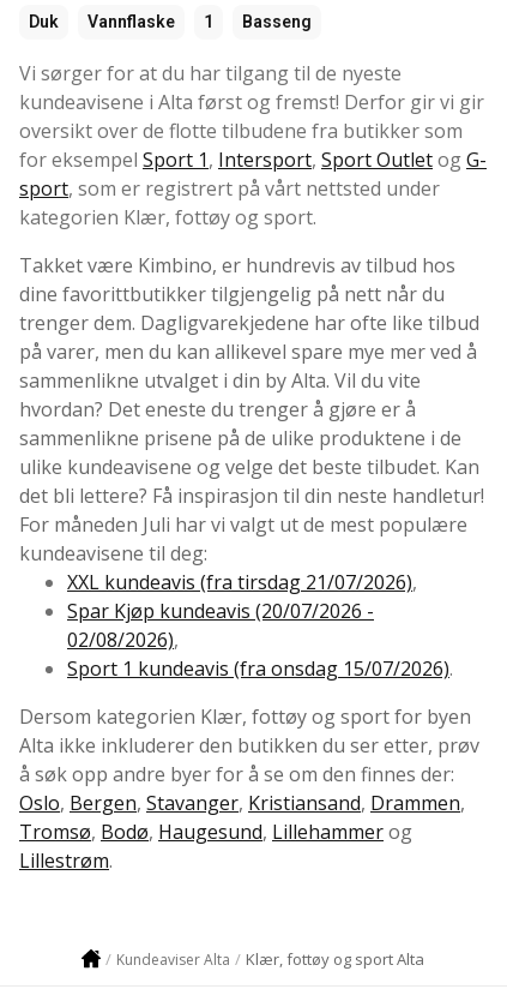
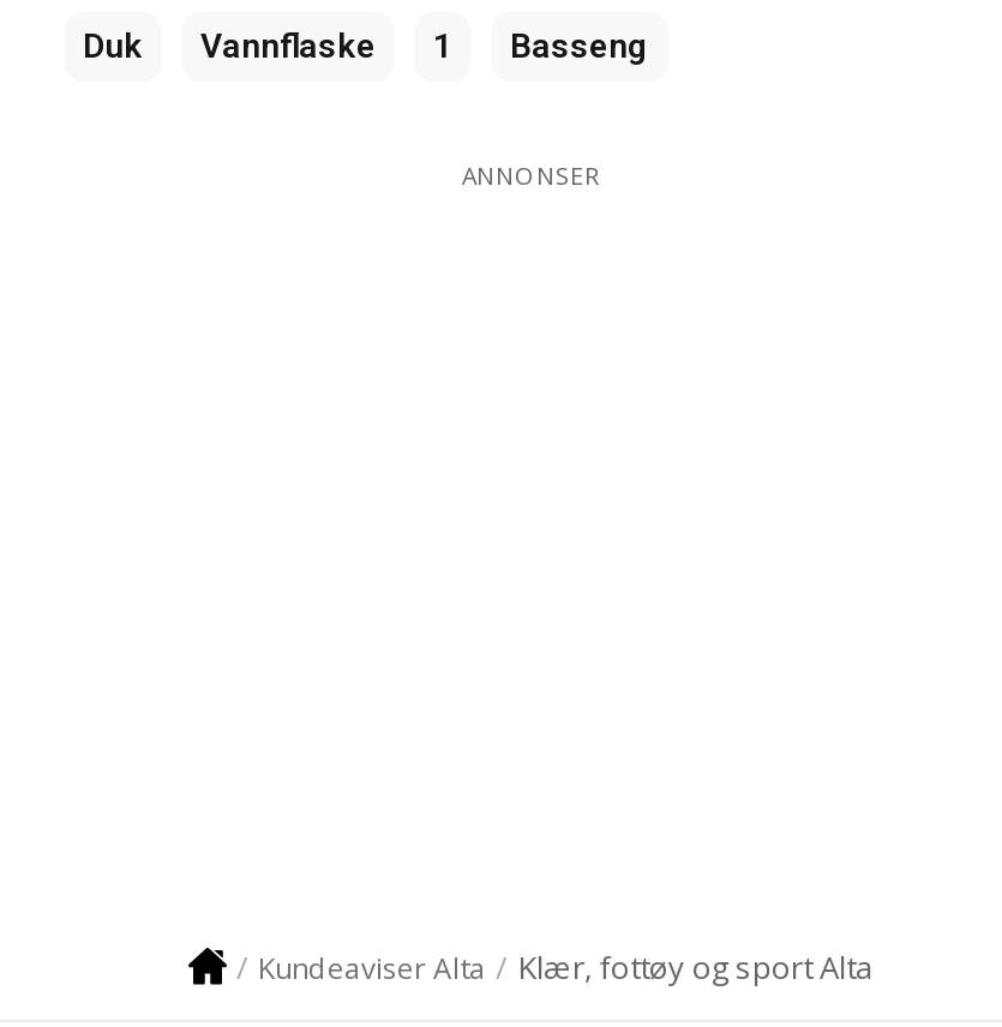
- Vi sørger for at du har tilgang til de nyeste
- kundeavisene i Alta først og fremst! Derfor gir vi gir
- oversikt over de flotte tilbudene fra butikker som
- for eksempel Sport 1, Intersport, Sport Outlet og G-
- sport, som er registrert på vårt nettsted under
- kategorien Klær, fottøy og sport.
- Takket være Kimbino, er hundrevis av tilbud hos
- dine favorittbutikker tilgjengelig på nett når du
- trenger dem. Dagligvarekjedene har ofte like tilbud
- på varer, men du kan allikevel spare mye mer ved å
- sammenlikne utvalget i din by Alta. Vil du vite
- hvordan? Det eneste du trenger å gjøre er å
- sammenlikne prisene på de ulike produktene i de
- ulike kundeavisene og velge det beste tilbudet. Kan
- det bli lettere? Få inspirasjon til din neste handletur!
- For måneden Juli har vi valgt ut de mest populære
- kundeavisene til deg:
- XXL kundeavis (fra tirsdag 21/07/2026),
- Spar Kjøp kundeavis (20/07/2026 -
- 02/08/2026),
- Sport 1 kundeavis (fra onsdag 15/07/2026).
- Dersom kategorien Klær, fottøy og sport for byen
- Alta ikke inkluderer den butikken du ser etter, prøv
- å søk opp andre byer for å se om den finnes der:
- Oslo, Bergen, Stavanger, Kristiansand, Drammen,
- Tromsø, Bodø, Haugesund, Lillehammer og
- Lillestrøm.
+ ANNONSER
